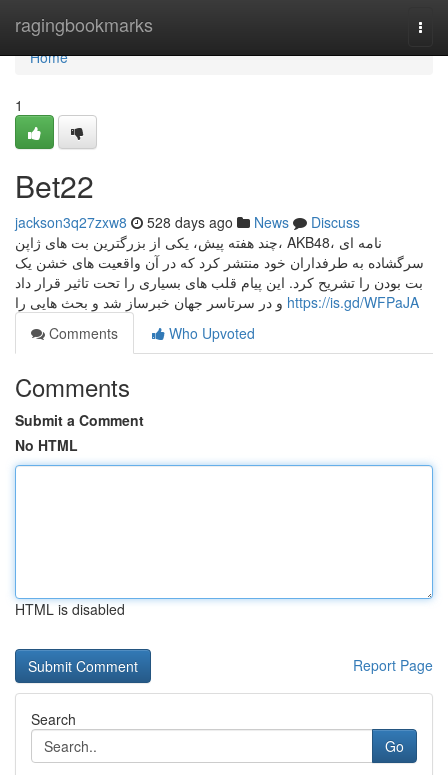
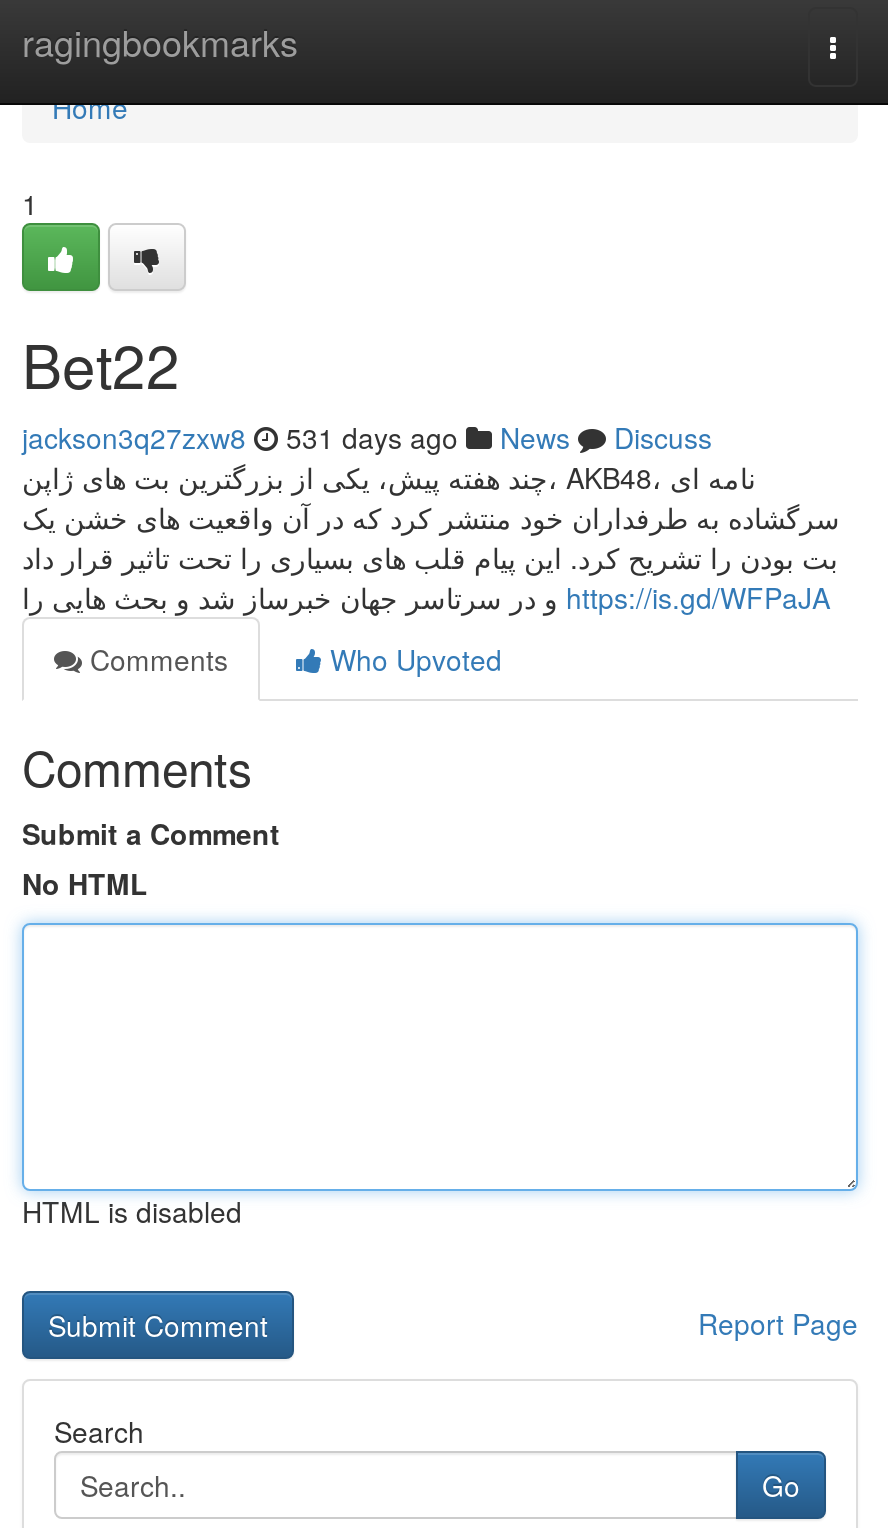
- jackson3q27zxw8 528 days ago News Discuss
+ jackson3q27zxw8 531 days ago News Discuss
